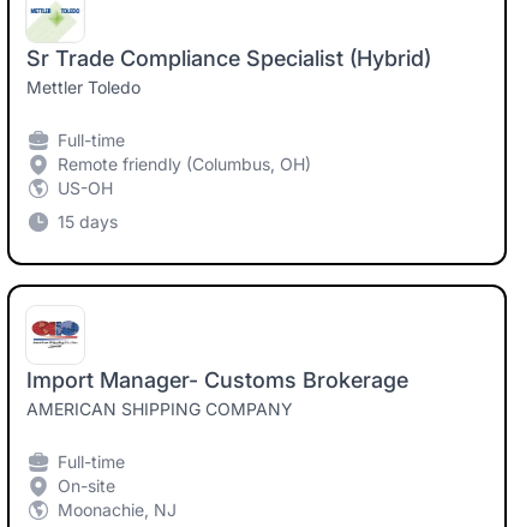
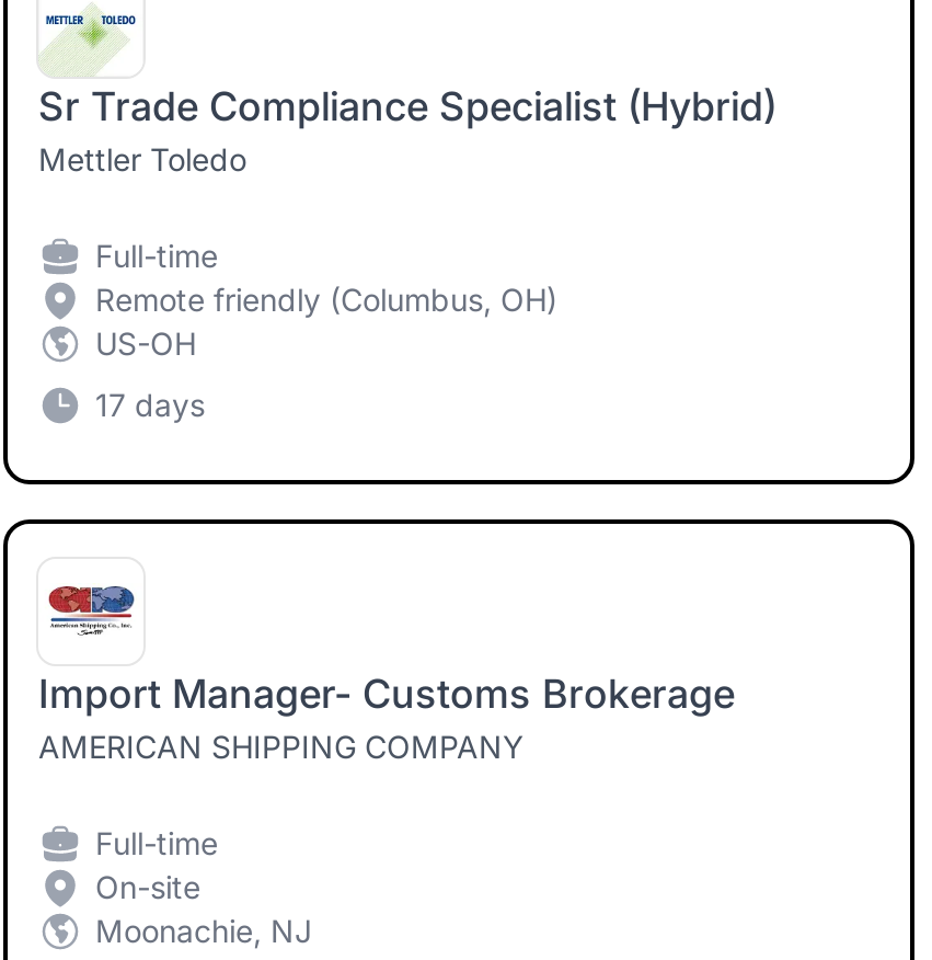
- 15 days
+ 17 days
